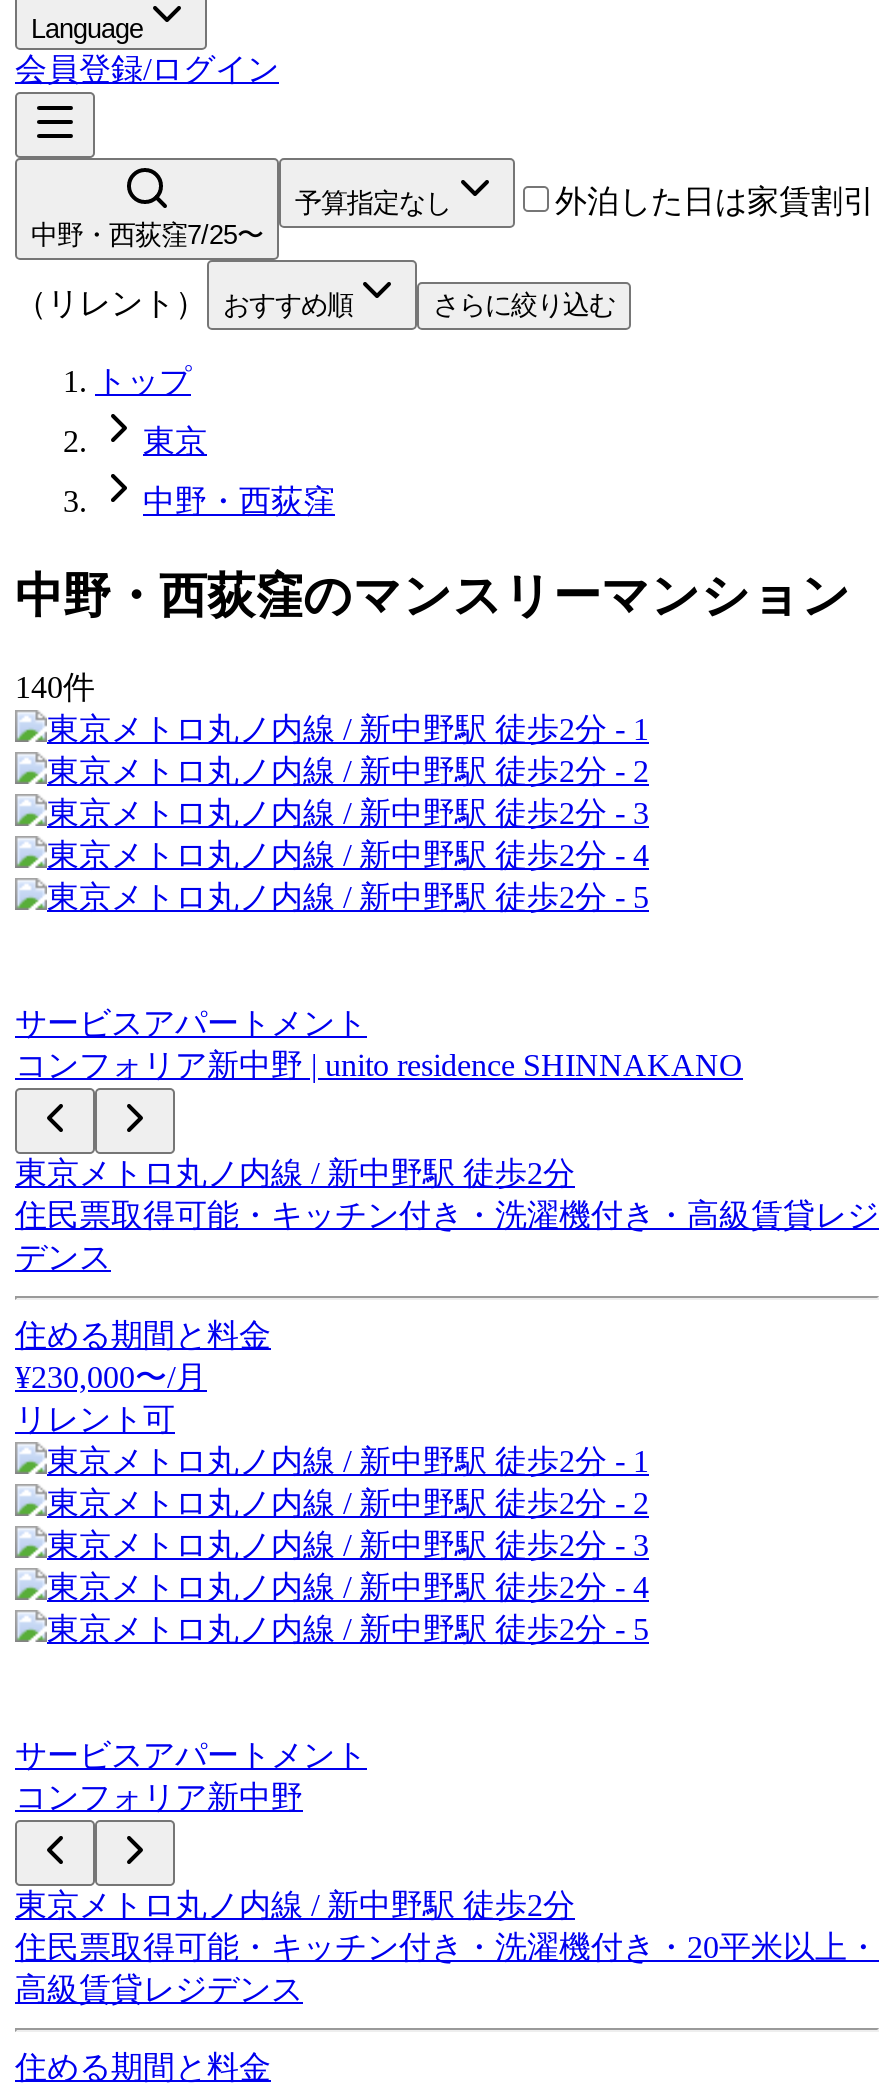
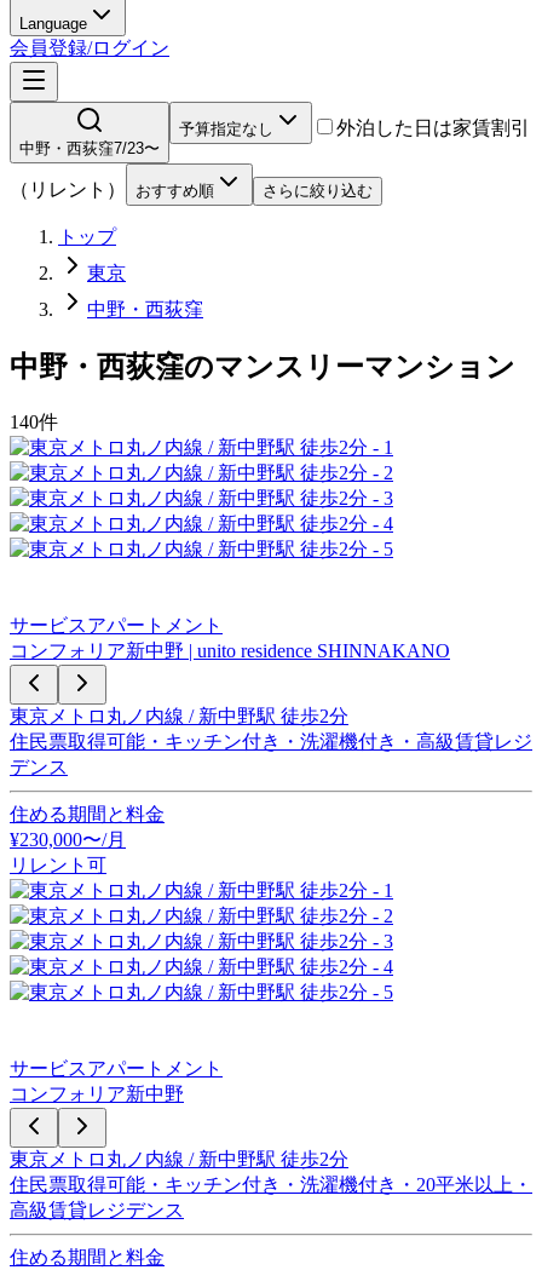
- 中野・西荻窪7/25〜
+ 中野・西荻窪7/23〜
